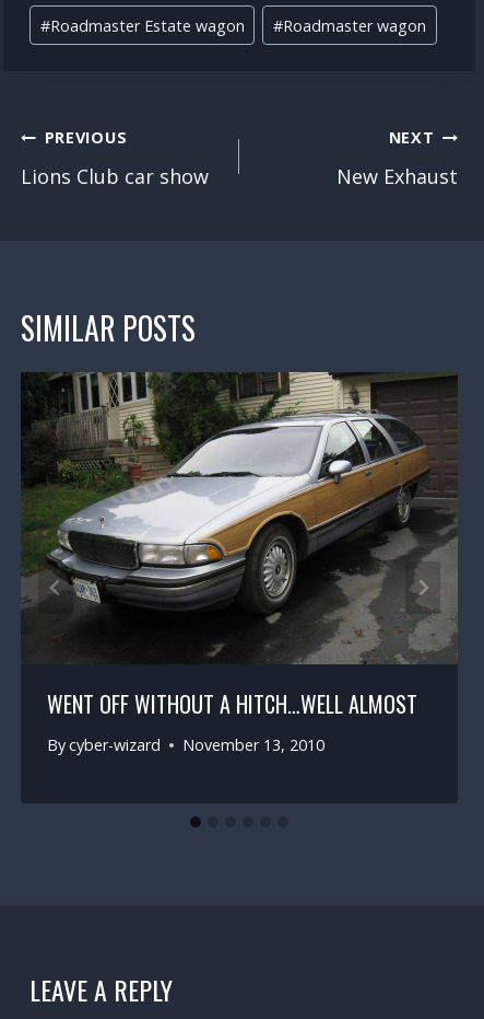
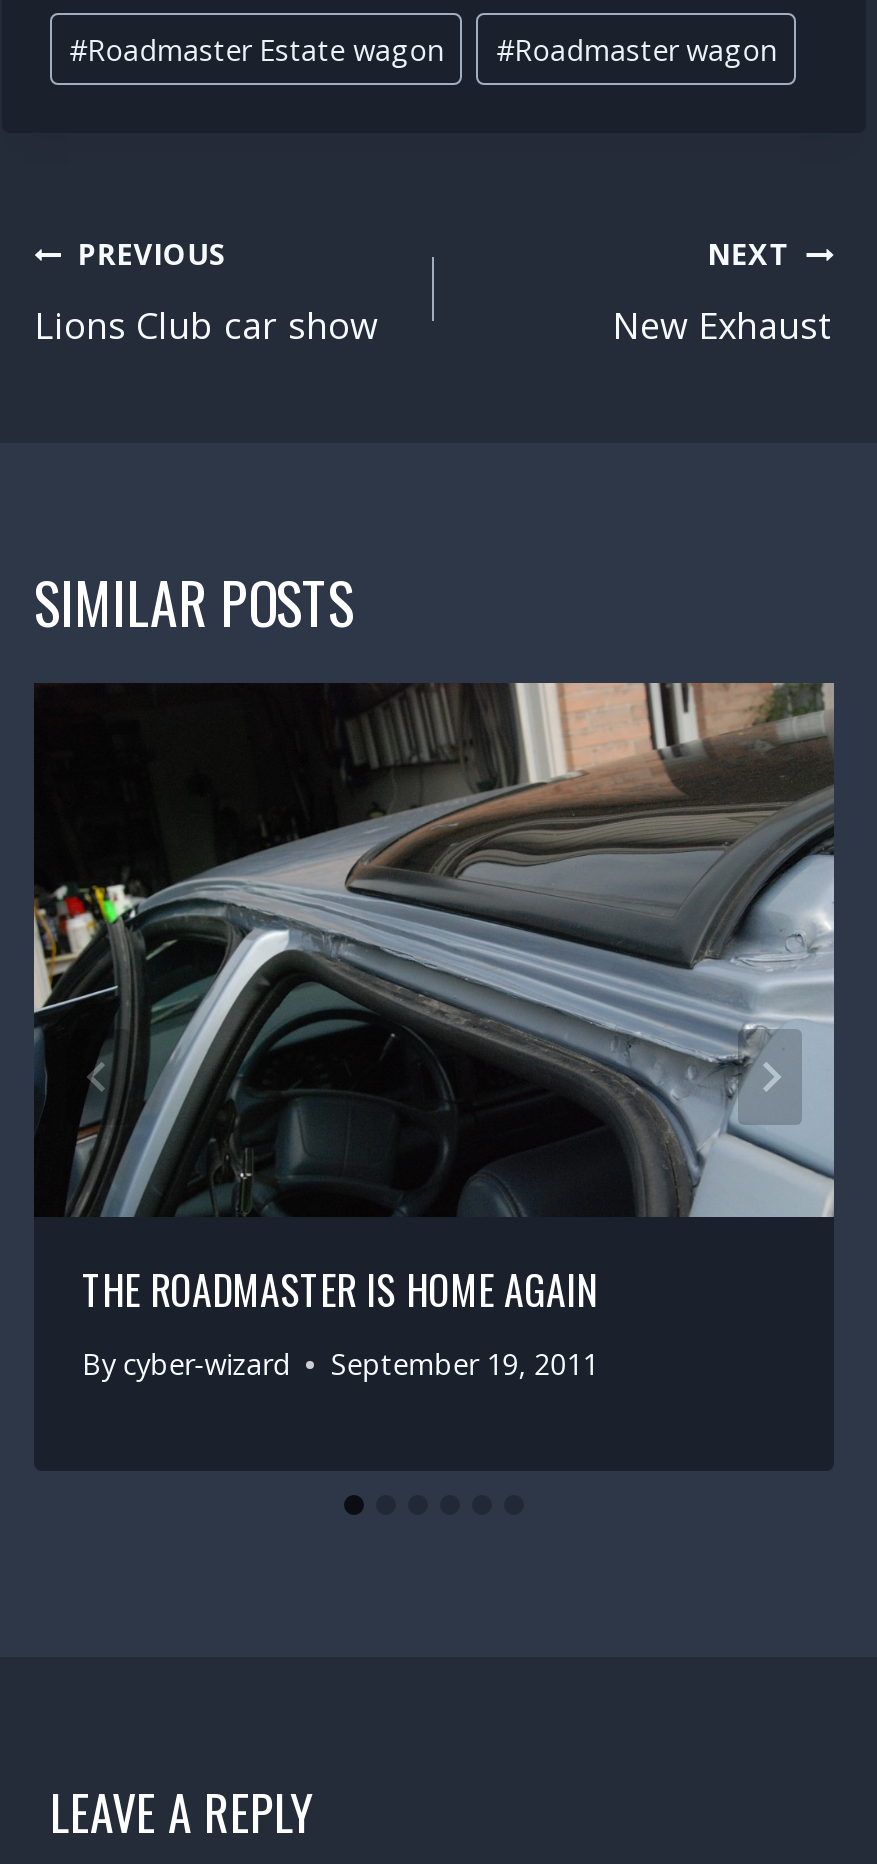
- [image]
- WENT OFF WITHOUT A HITCH…WELL ALMOST
+ [image]
+ THE ROADMASTER IS HOME AGAIN

- By cyber-wizard November 13, 2010
+ By cyber-wizard September 19, 2011
